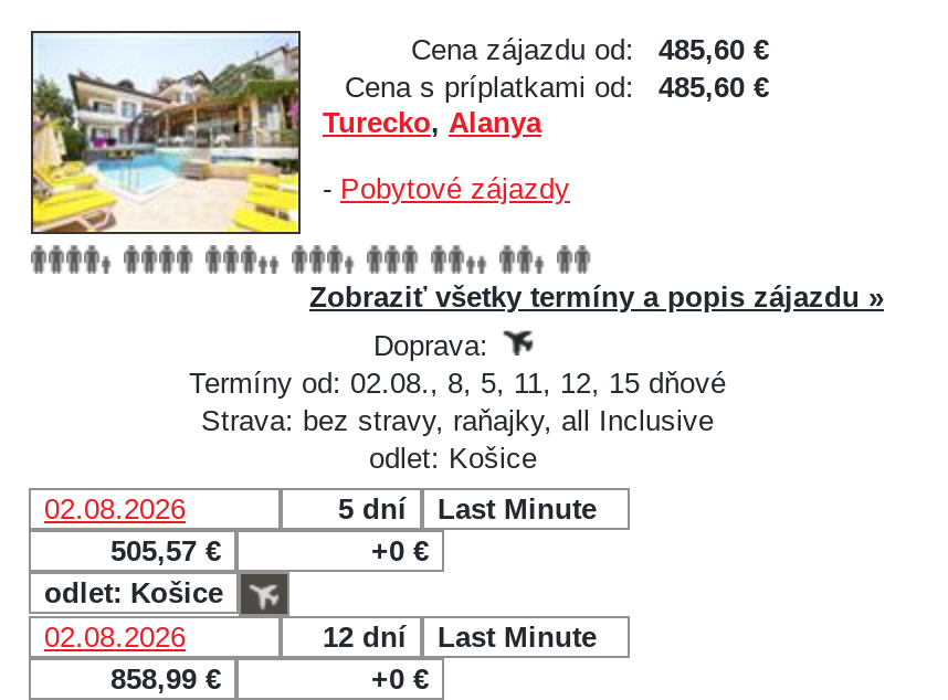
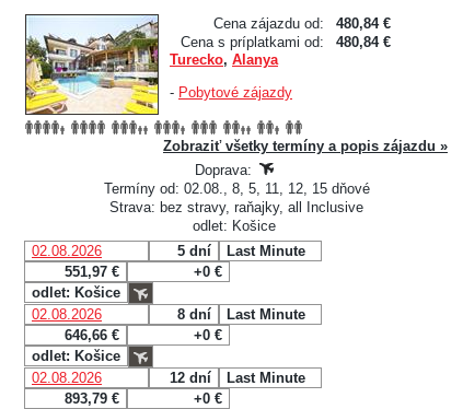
- Cena zájazdu od: 485,60 €
+ Cena zájazdu od: 480,84 €

- Cena s príplatkami od: 485,60 €
+ Cena s príplatkami od: 480,84 €

- 505,57 €
+ 551,97 €
+ +0 €
+ odlet: Košice
+ 02.08.2026
+ 8 dní
+ Last Minute
+ 646,66 €

- 858,99 €
+ 893,79 €
